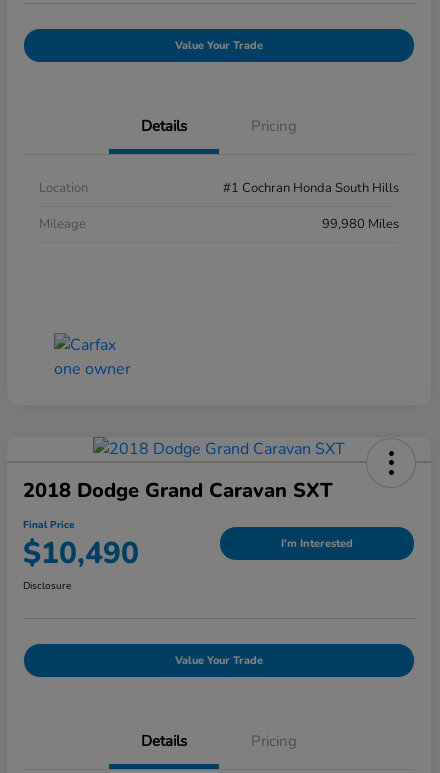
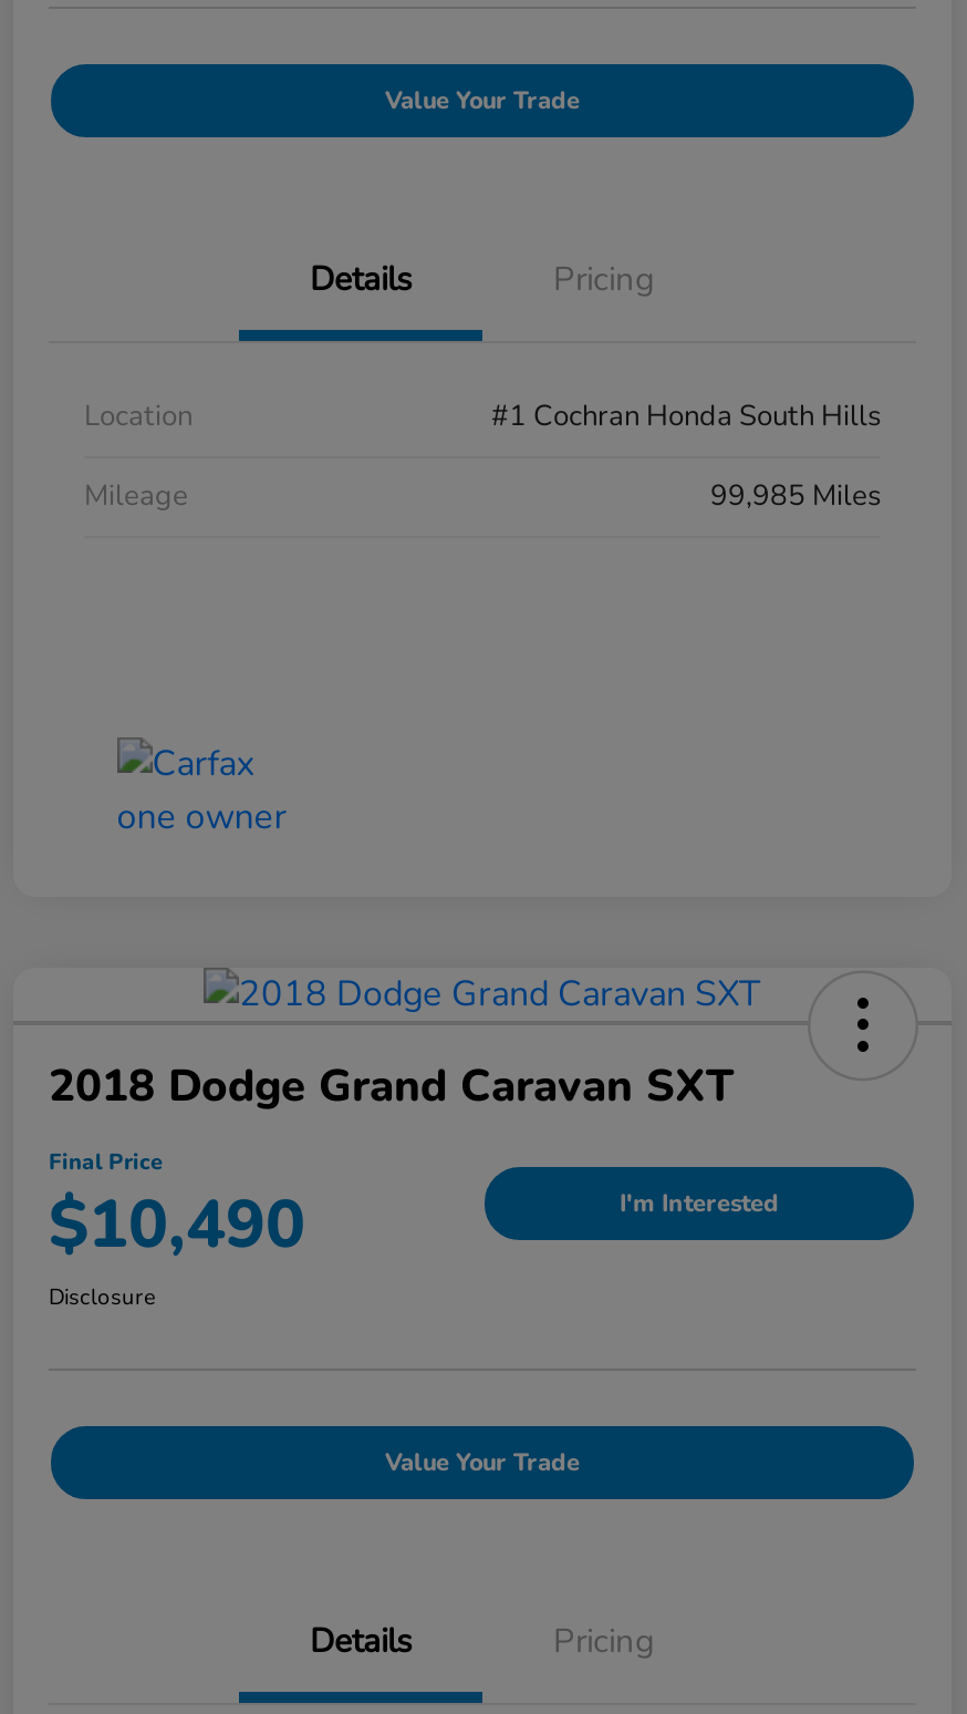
- 99,980 Miles
+ 99,985 Miles
